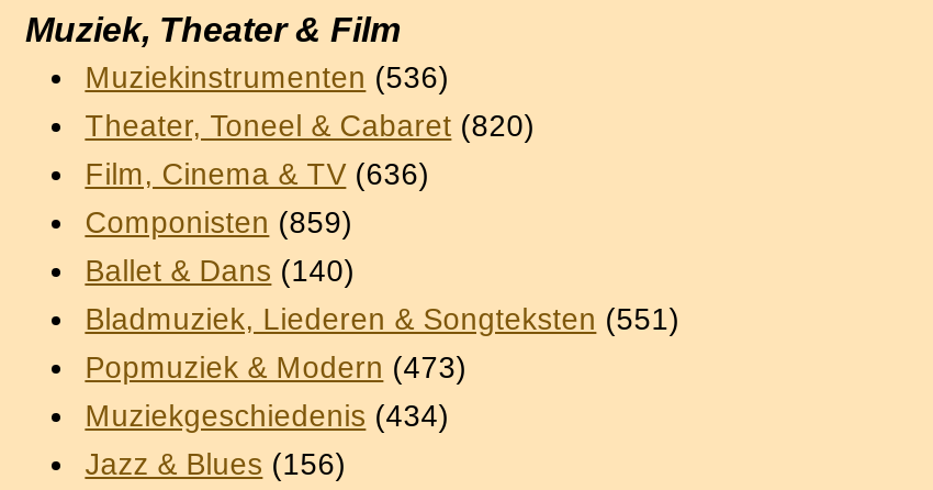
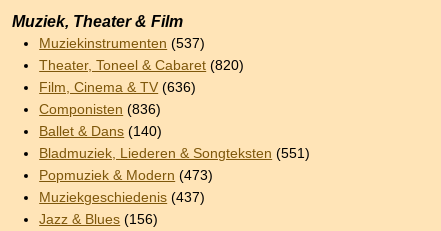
- Muziekinstrumenten (536)
+ Muziekinstrumenten (537)

- Componisten (859)
+ Componisten (836)

- Muziekgeschiedenis (434)
+ Muziekgeschiedenis (437)
